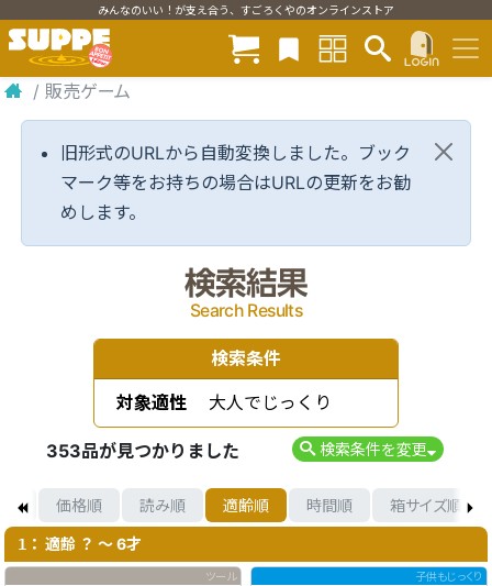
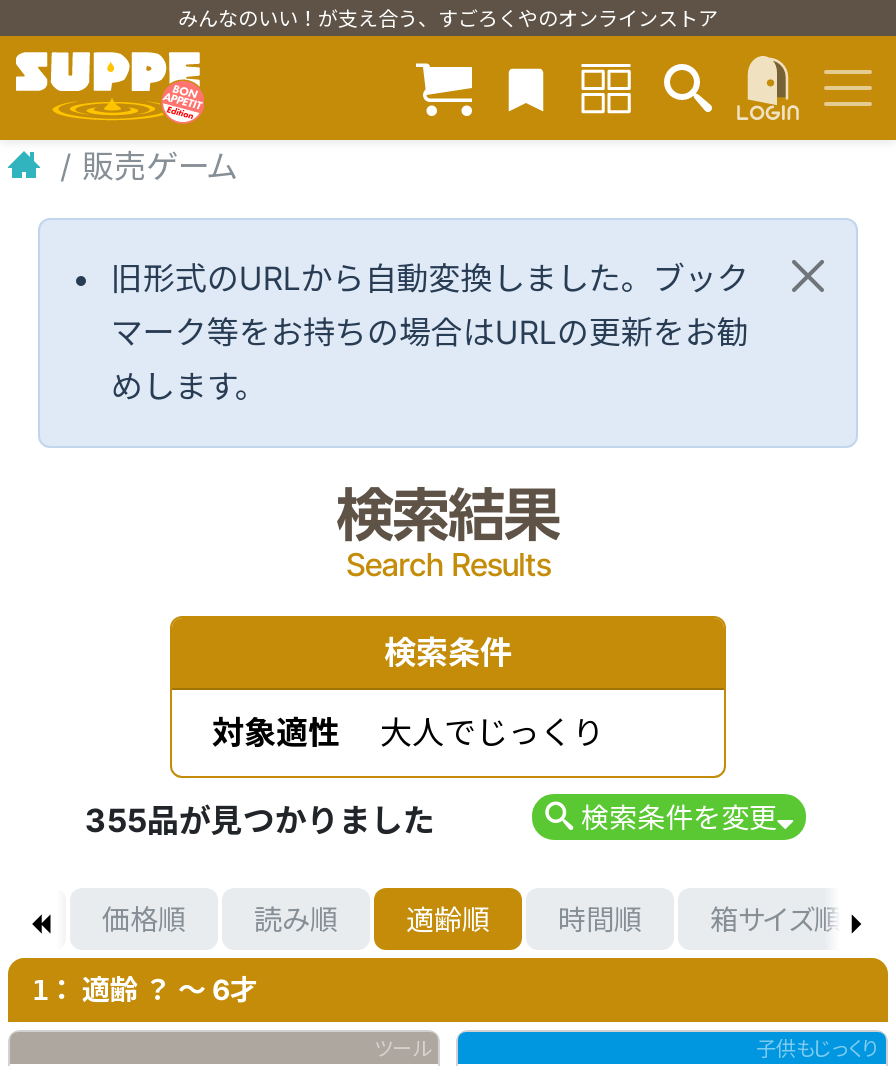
- 353品が見つかりました
+ 355品が見つかりました
